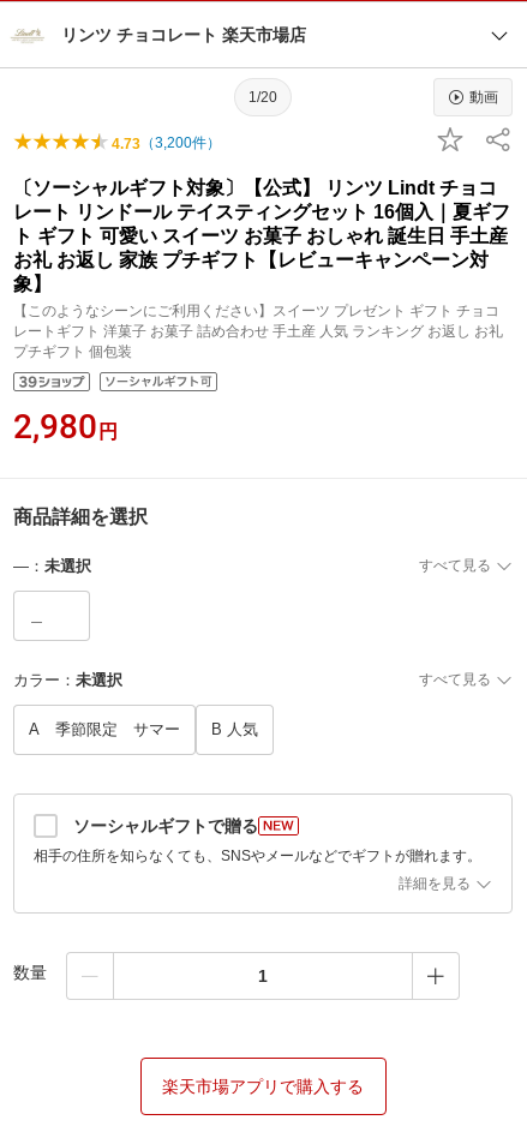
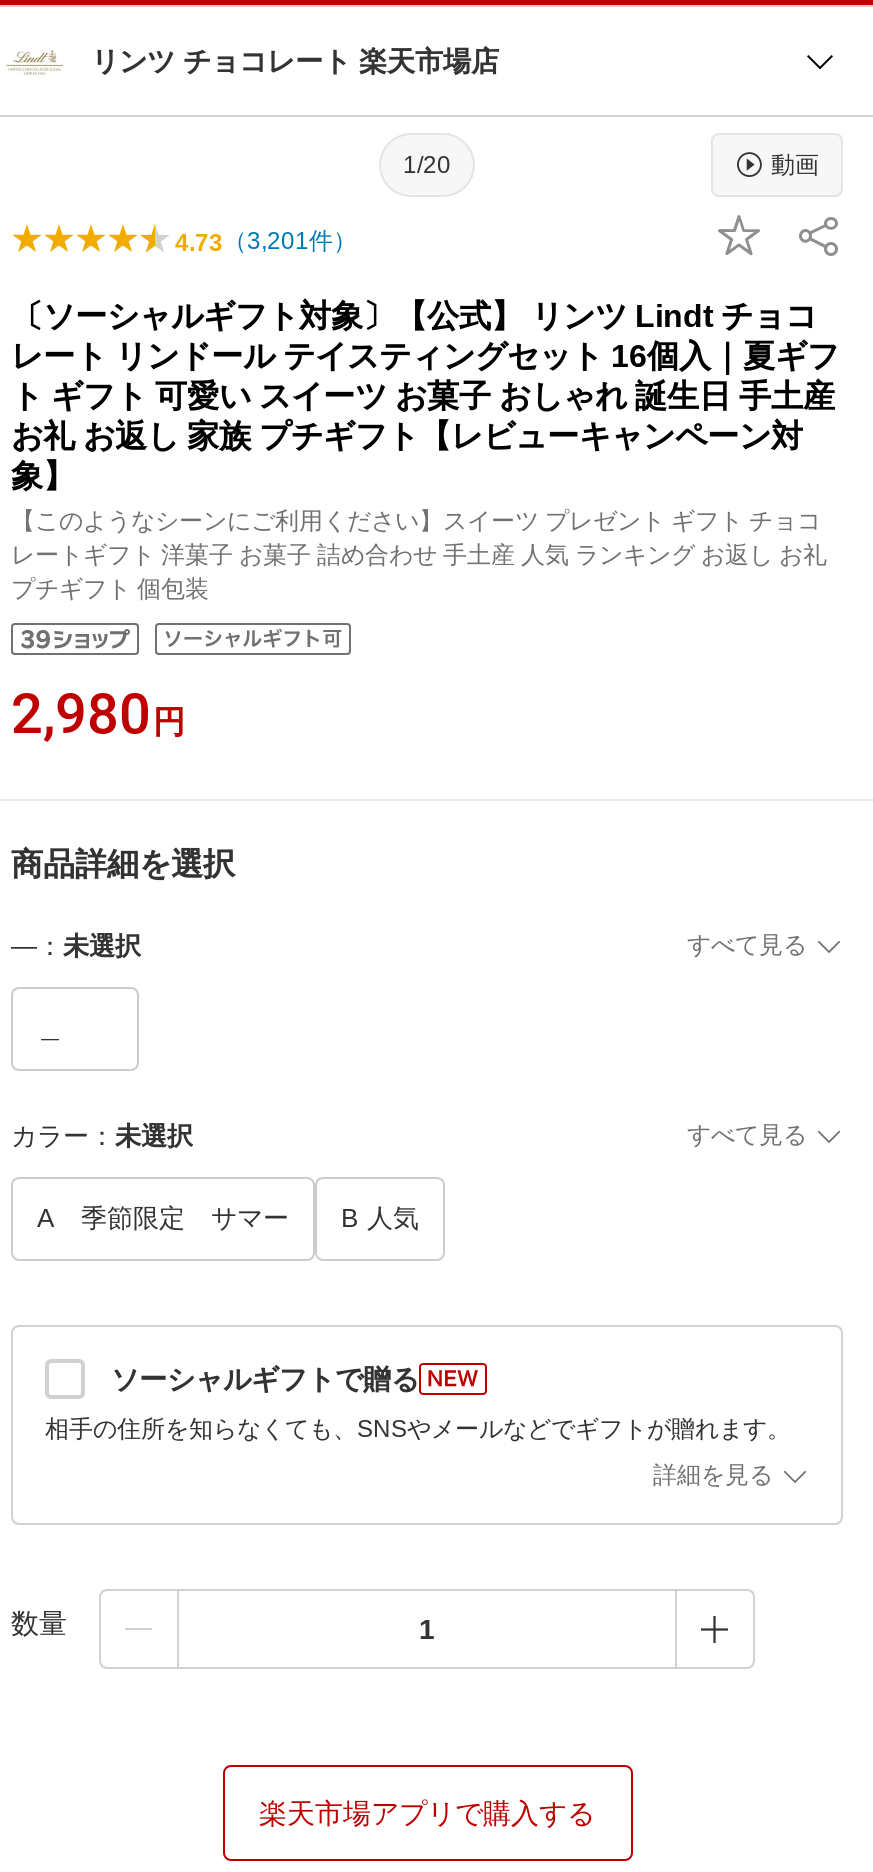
- 4.73（3,200件）
+ 4.73（3,201件）
